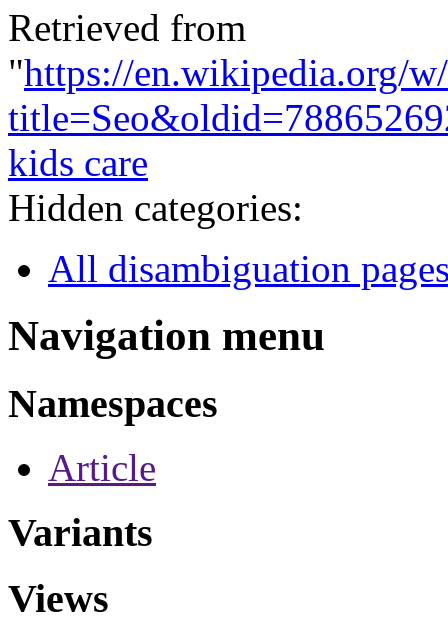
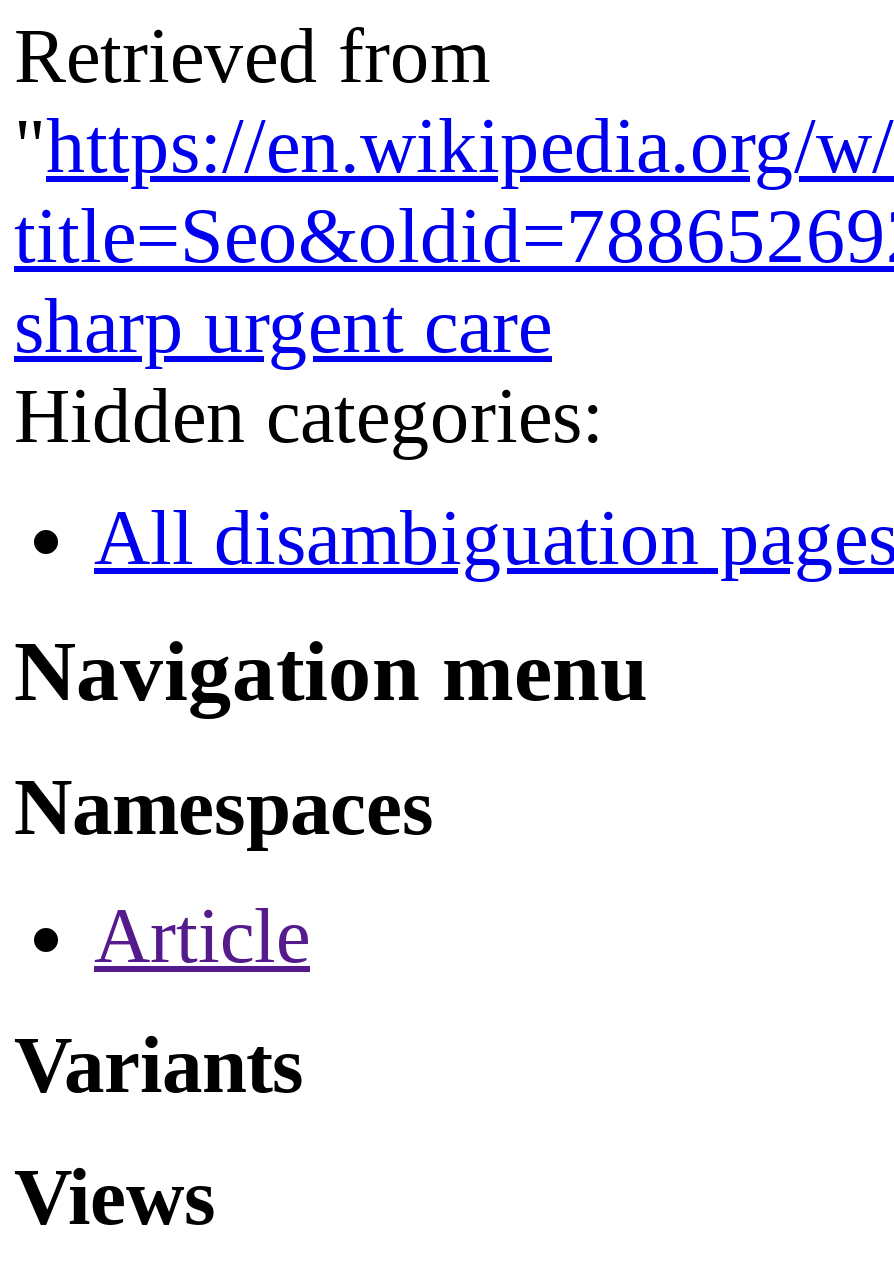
- kids care
+ sharp urgent care
